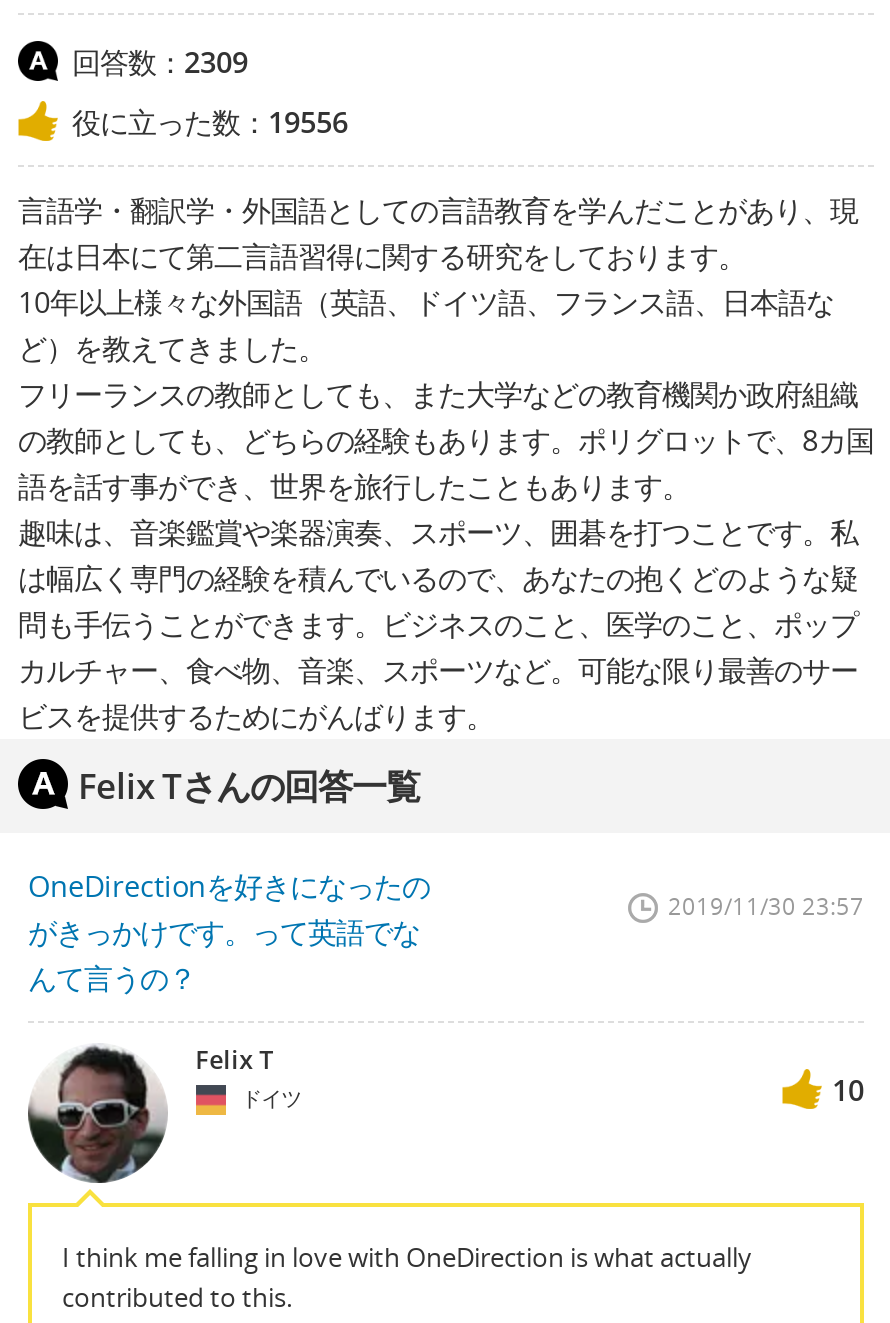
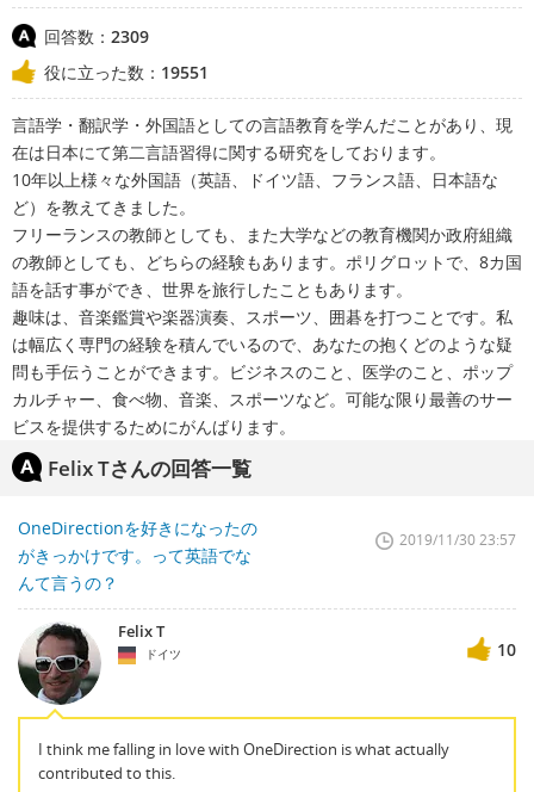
- 役に立った数：19556
+ 役に立った数：19551
